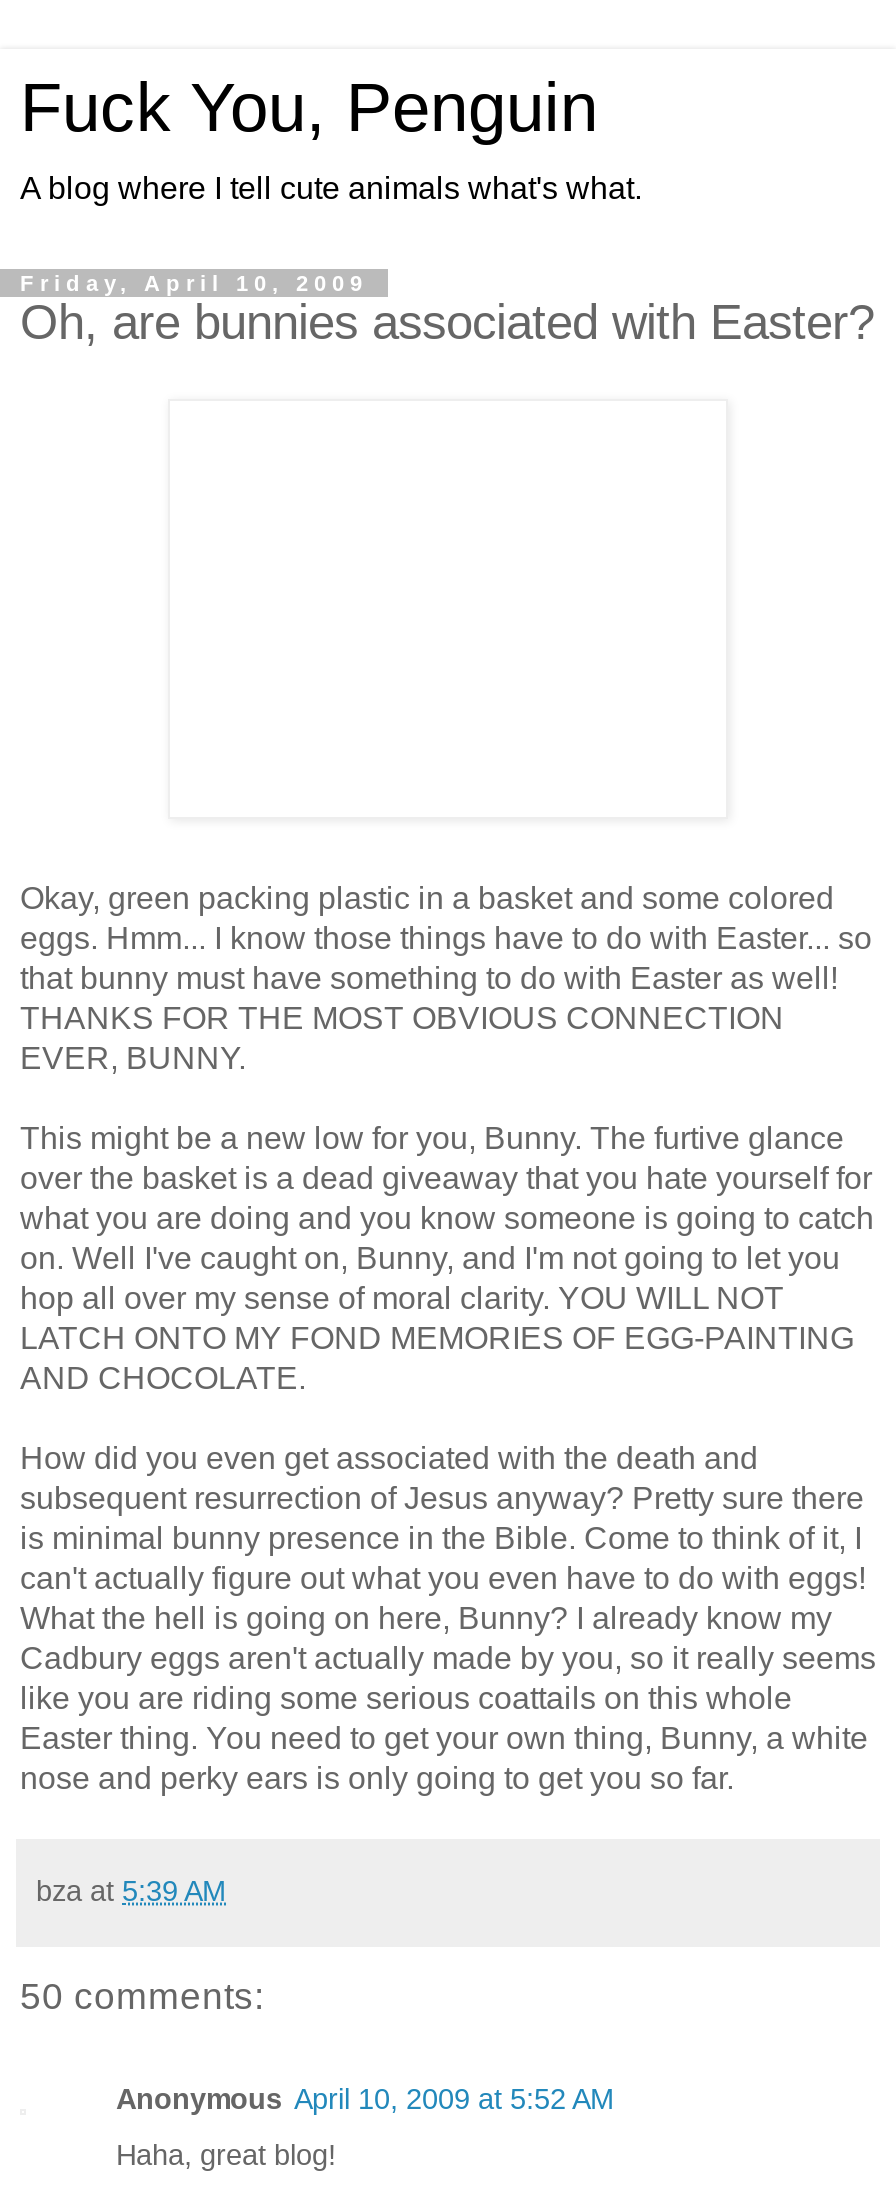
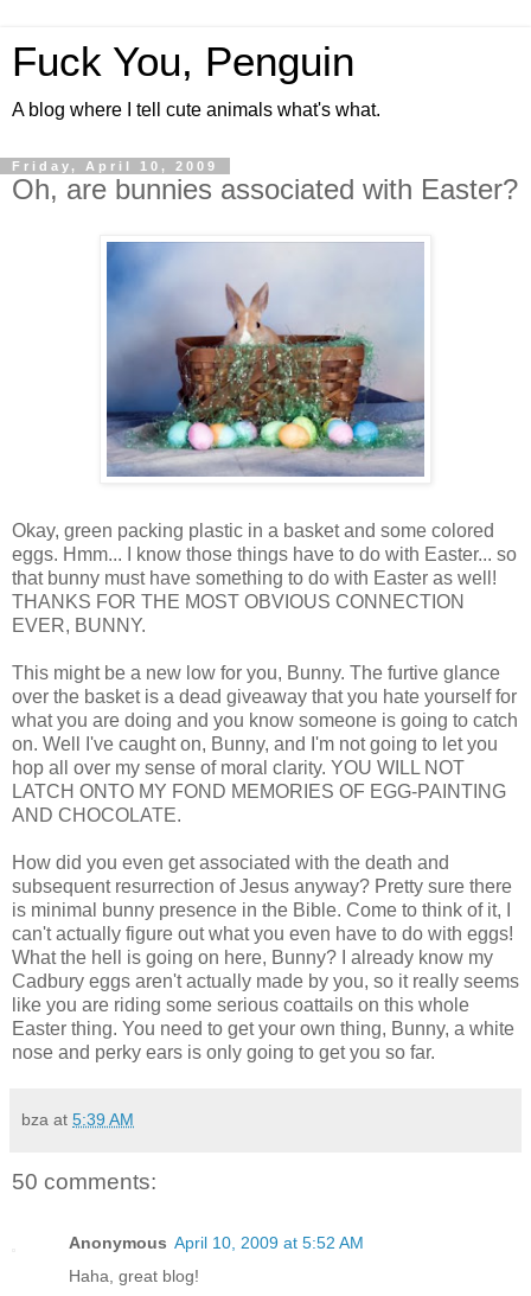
+ [image]
